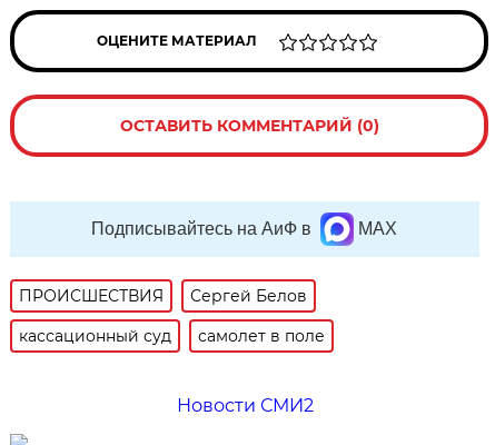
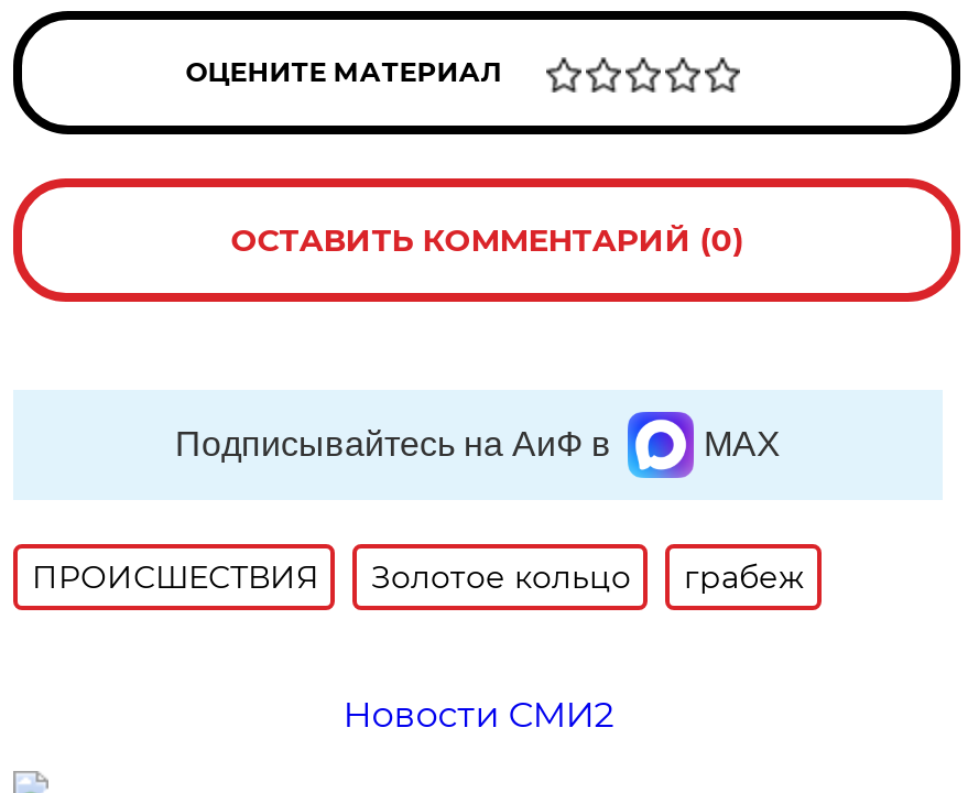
- Сергей Белов
- кассационный суд
- самолет в поле
+ Золотое кольцо
+ грабеж
